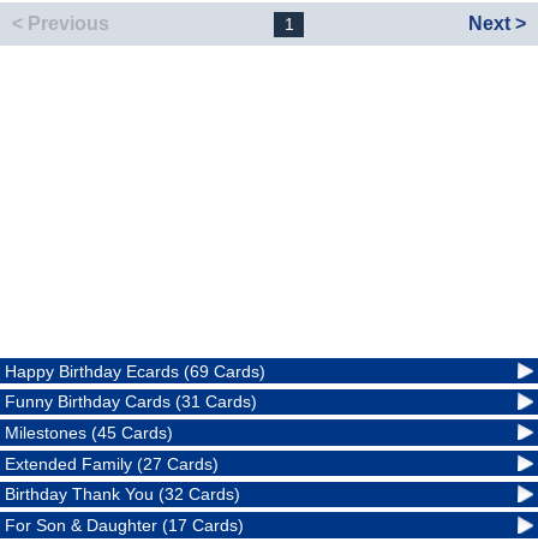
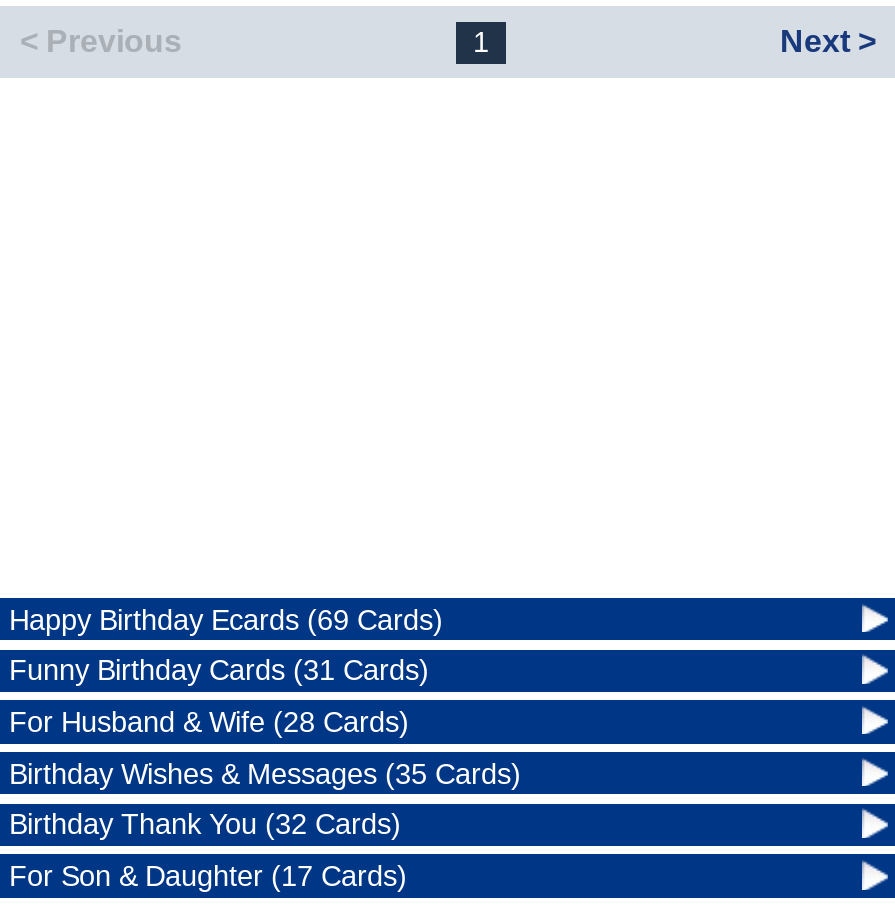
- Milestones (45 Cards)
+ For Husband & Wife (28 Cards)

- Extended Family (27 Cards)
+ Birthday Wishes & Messages (35 Cards)
